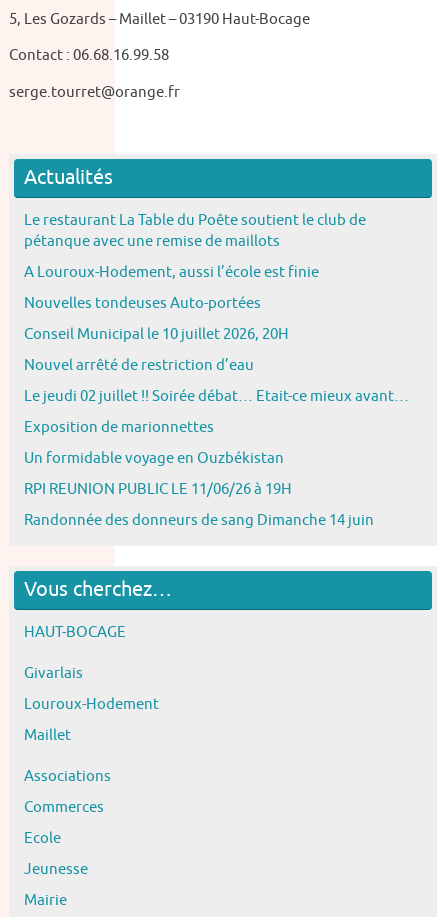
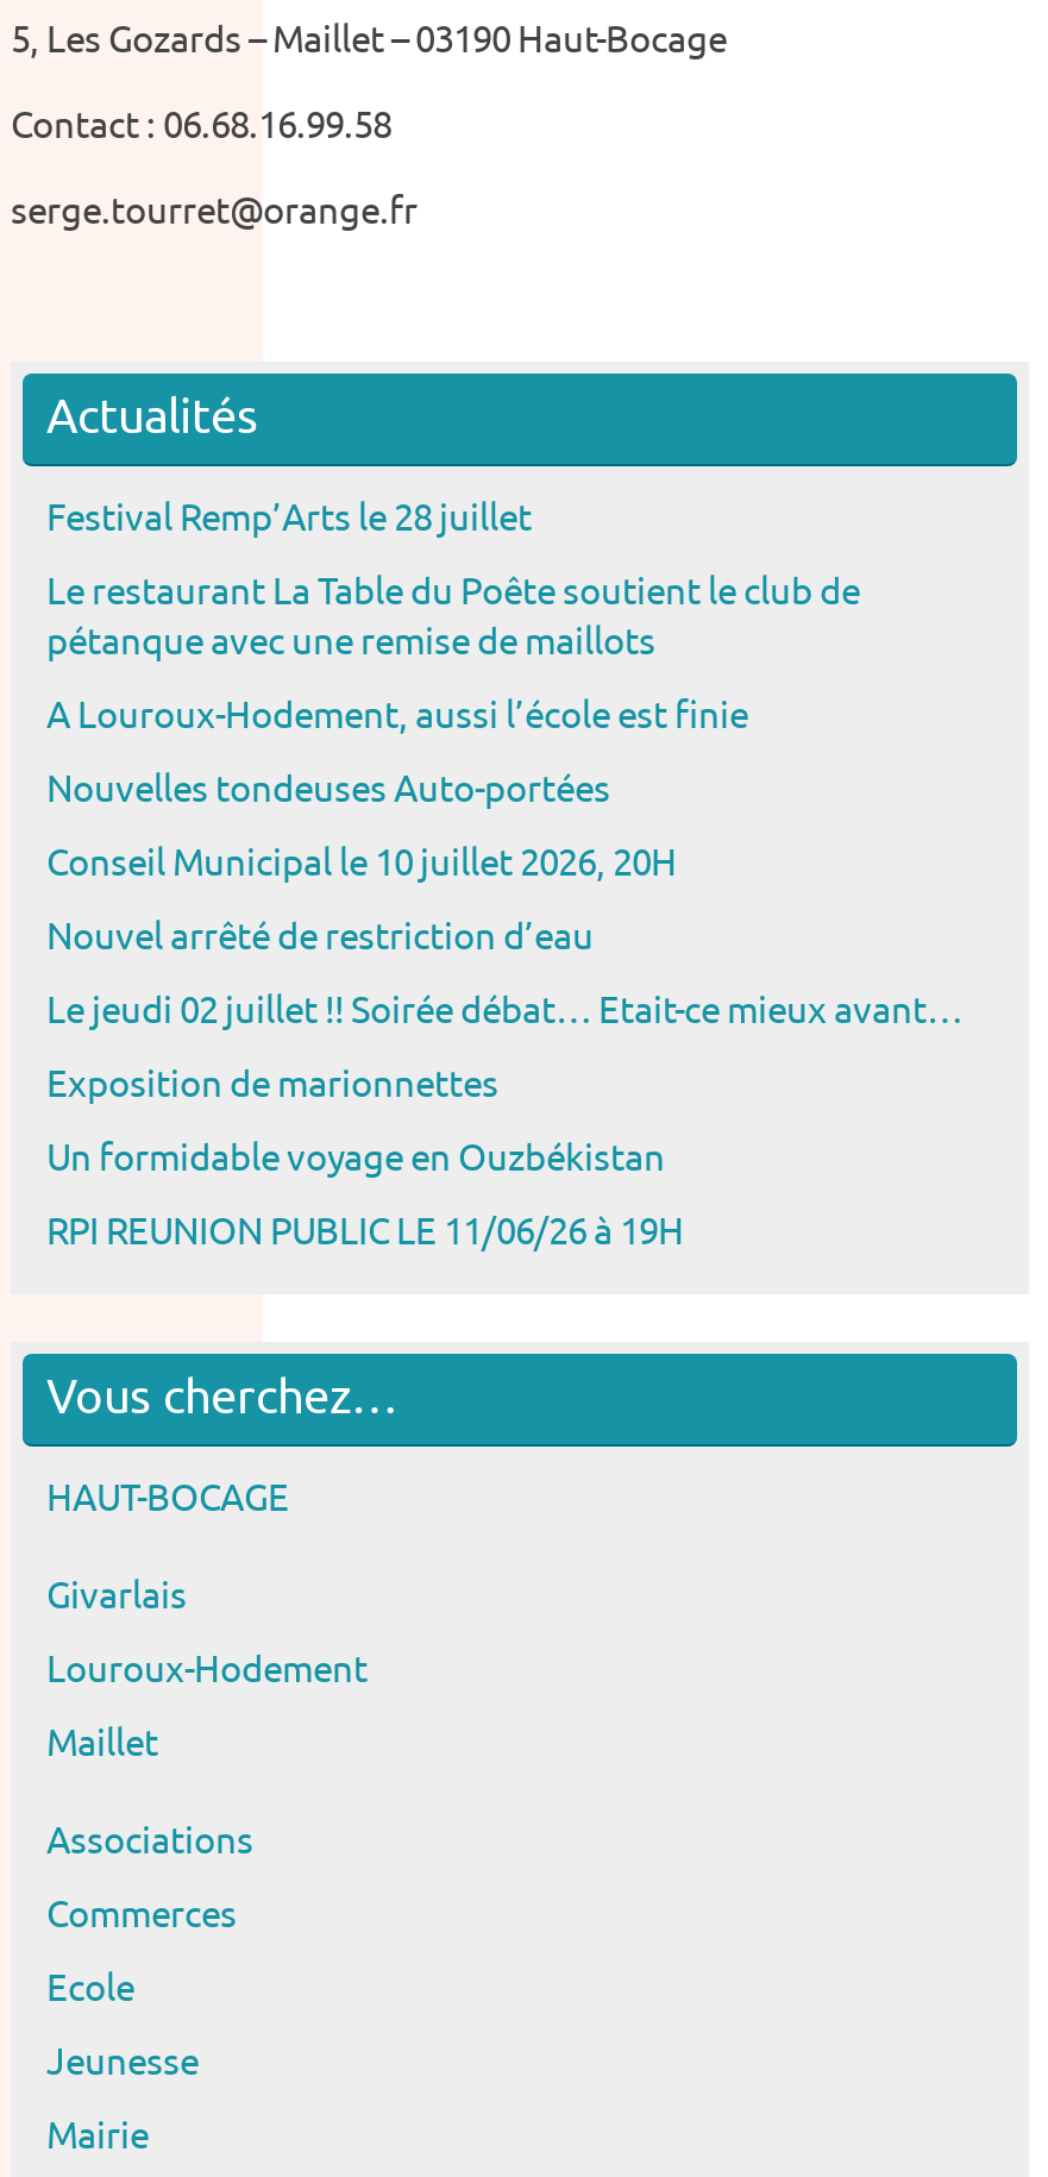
+ Festival Remp’Arts le 28 juillet

moved down: Le restaurant La Table du Poête soutient le club de | pétanque avec une remise de maillots | A Louroux-Hodement, aussi l’école est finie | ... | Un formidable voyage en Ouzbékistan | RPI REUNION PUBLIC LE 11/06/26 à 19H

- Randonnée des donneurs de sang Dimanche 14 juin
